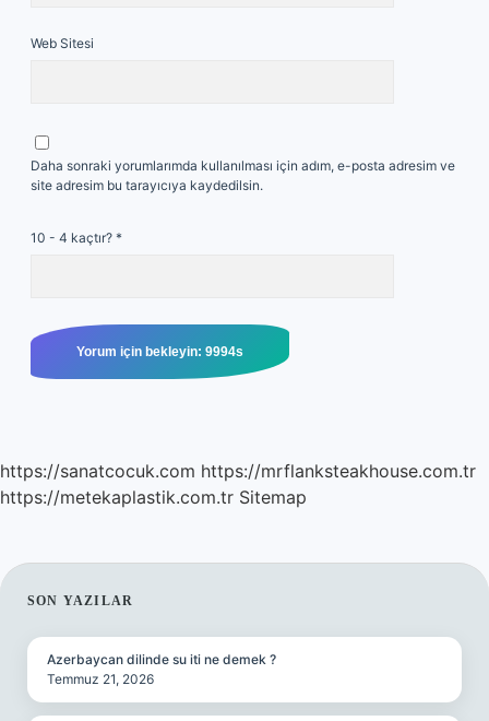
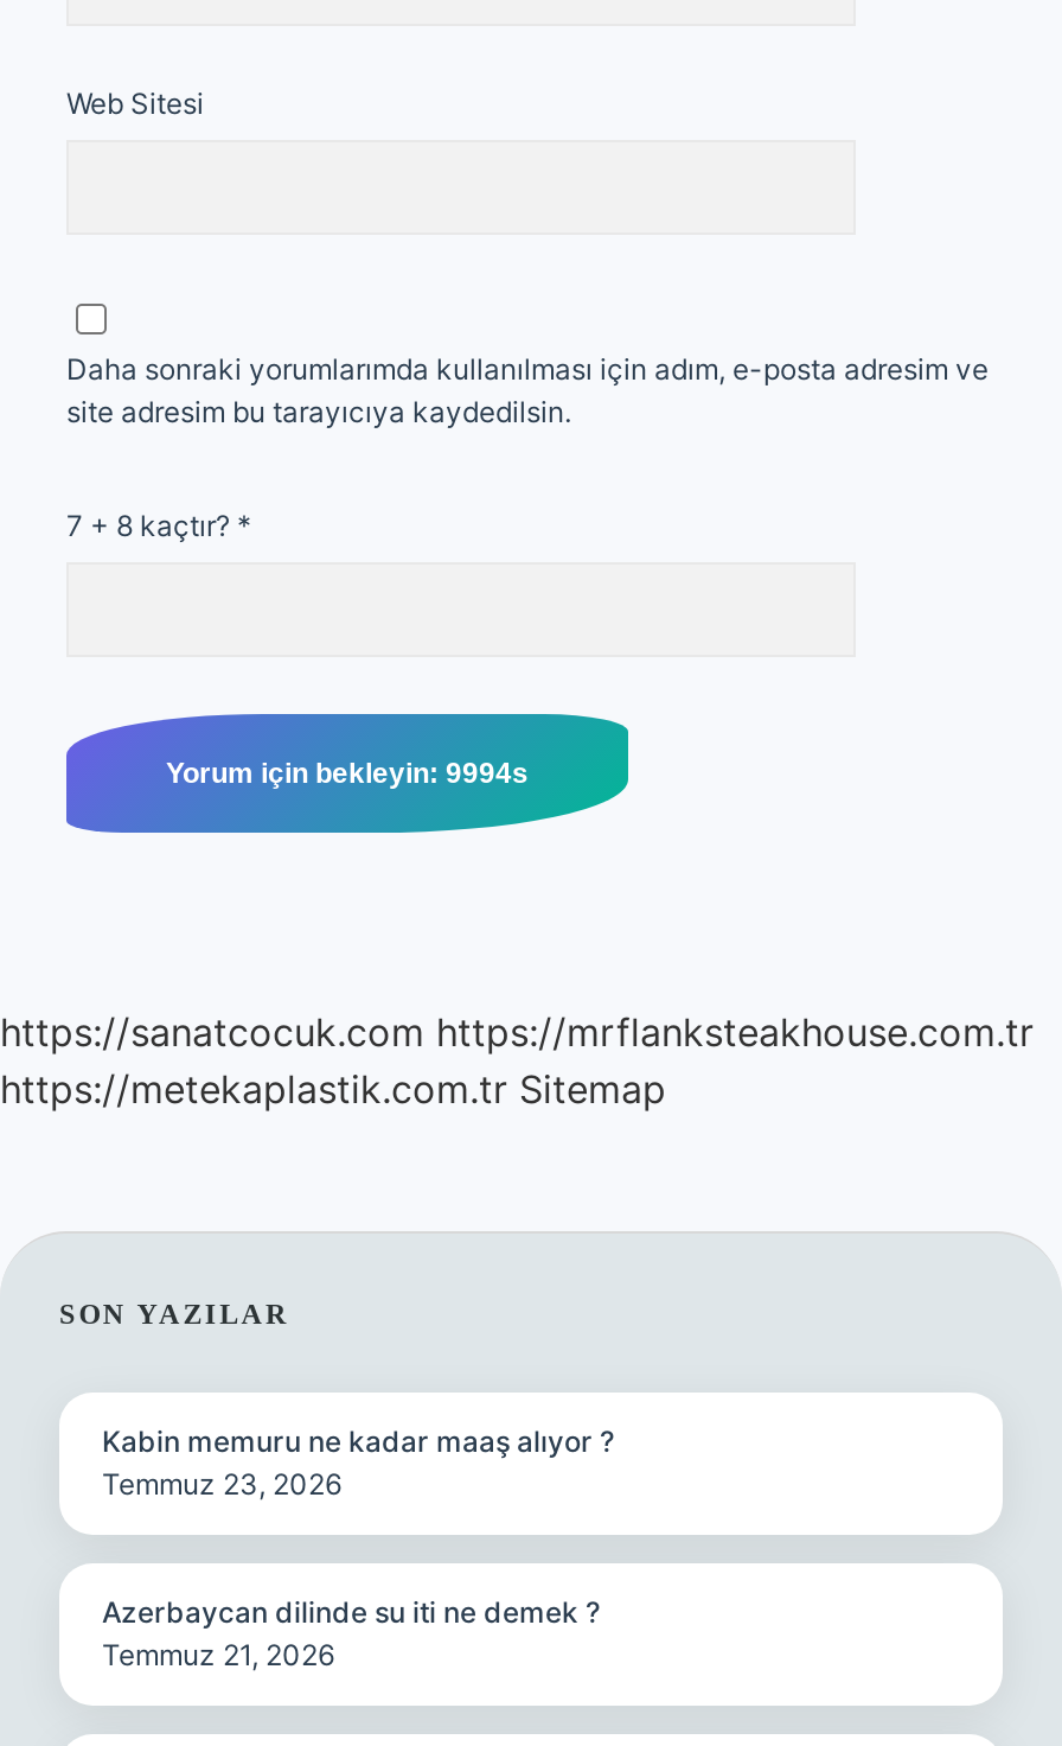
- 10 - 4 kaçtır? *
+ 7 + 8 kaçtır? *

+ Kabin memuru ne kadar maaş alıyor ?
+ Temmuz 23, 2026
